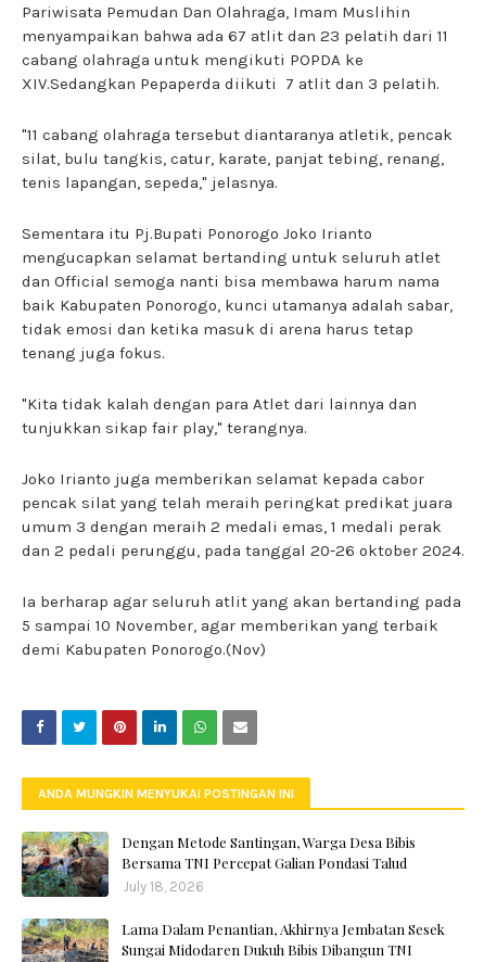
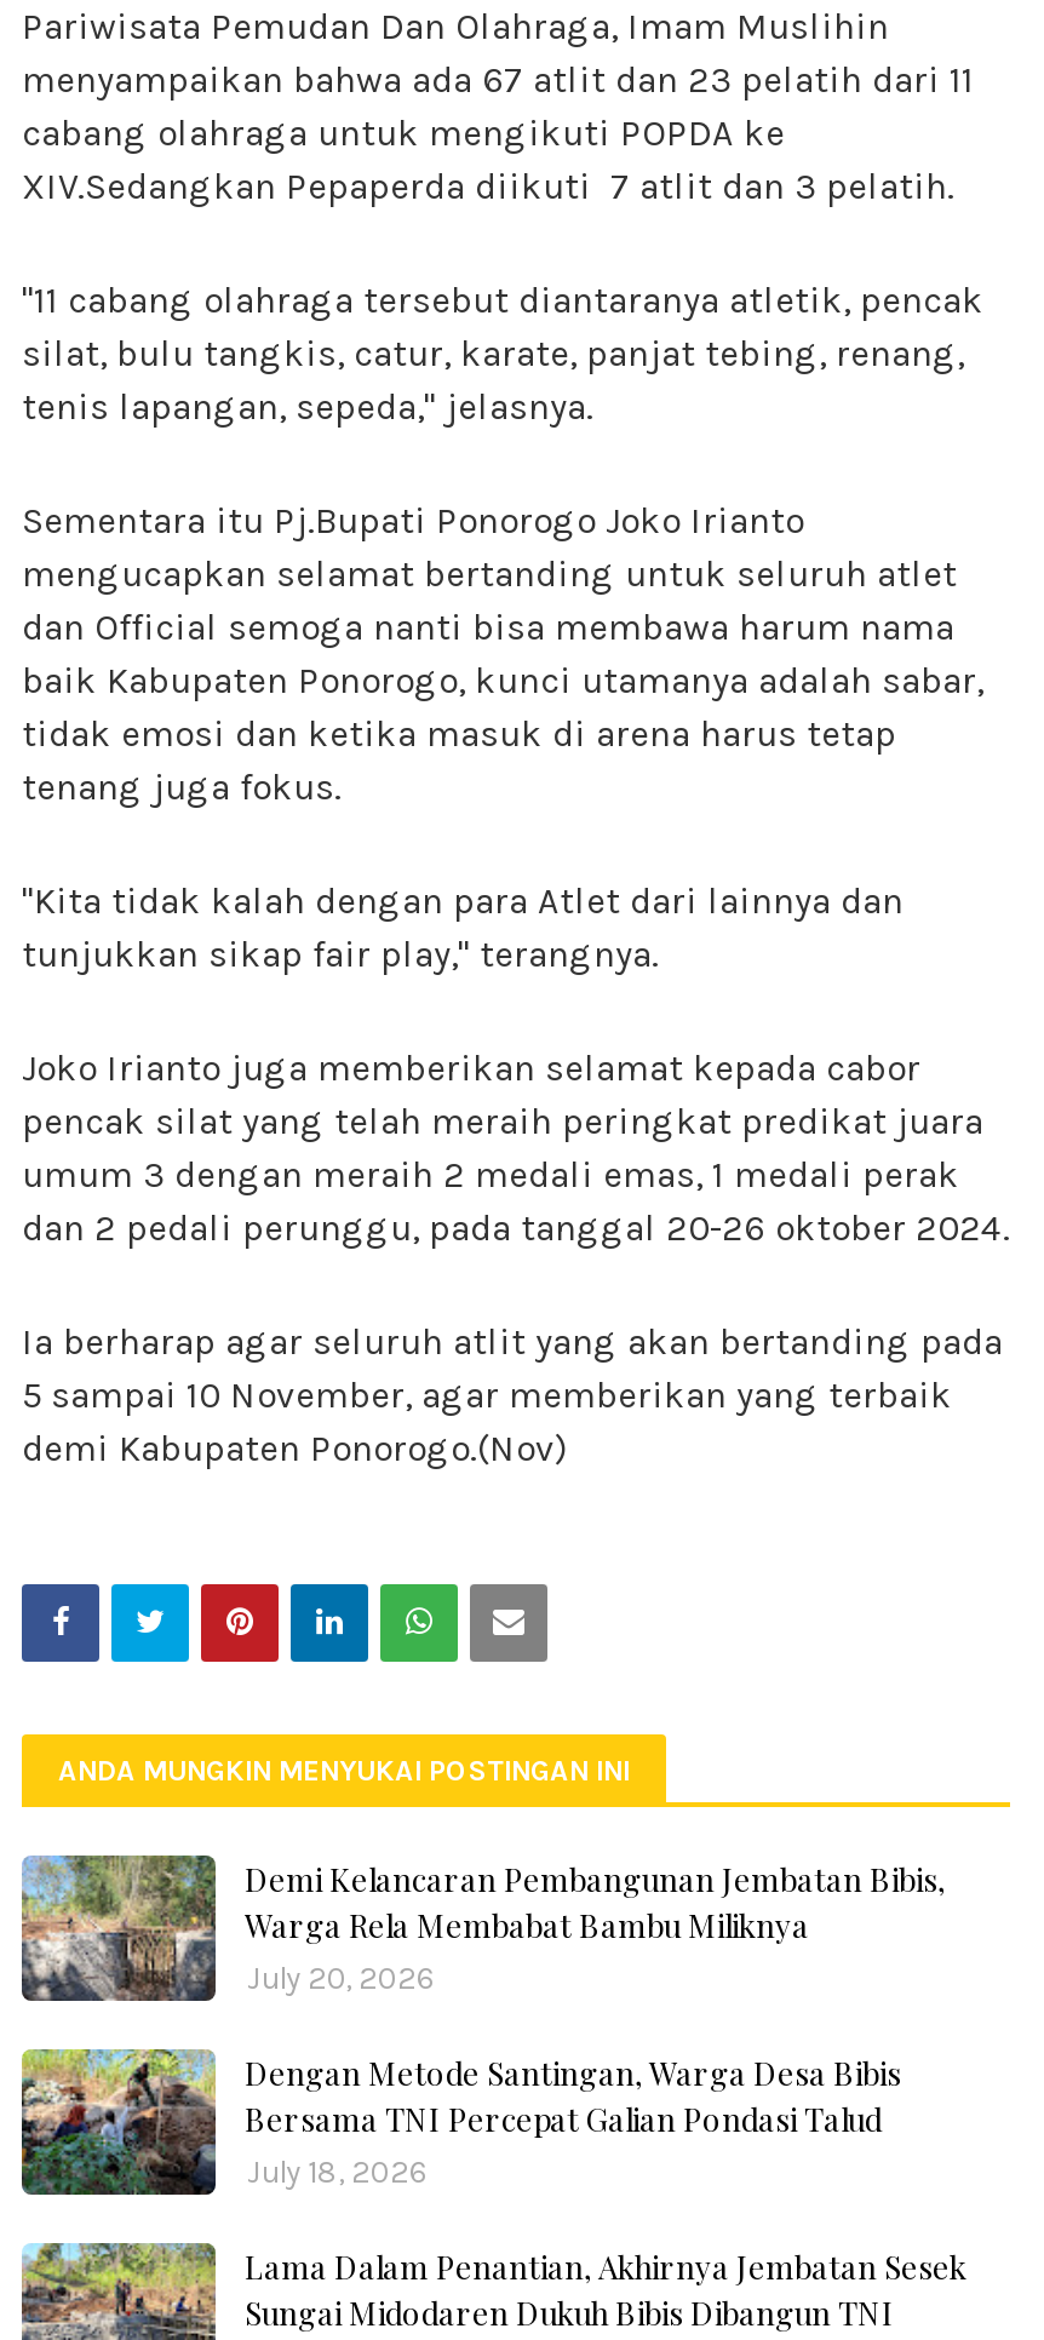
+ [image]
+ Demi Kelancaran Pembangunan Jembatan Bibis,
+ Warga Rela Membabat Bambu Miliknya
+ July 20, 2026
